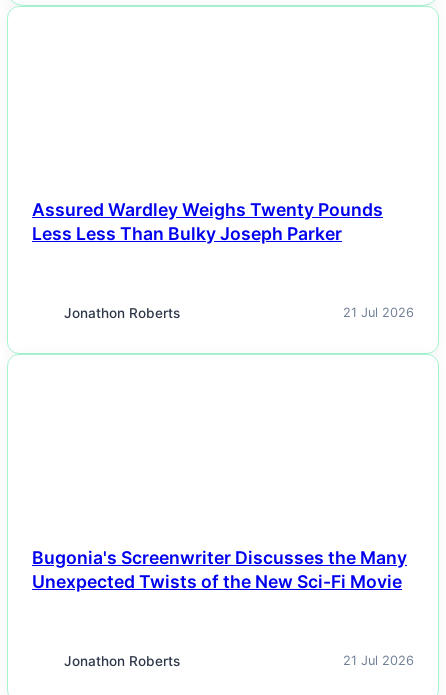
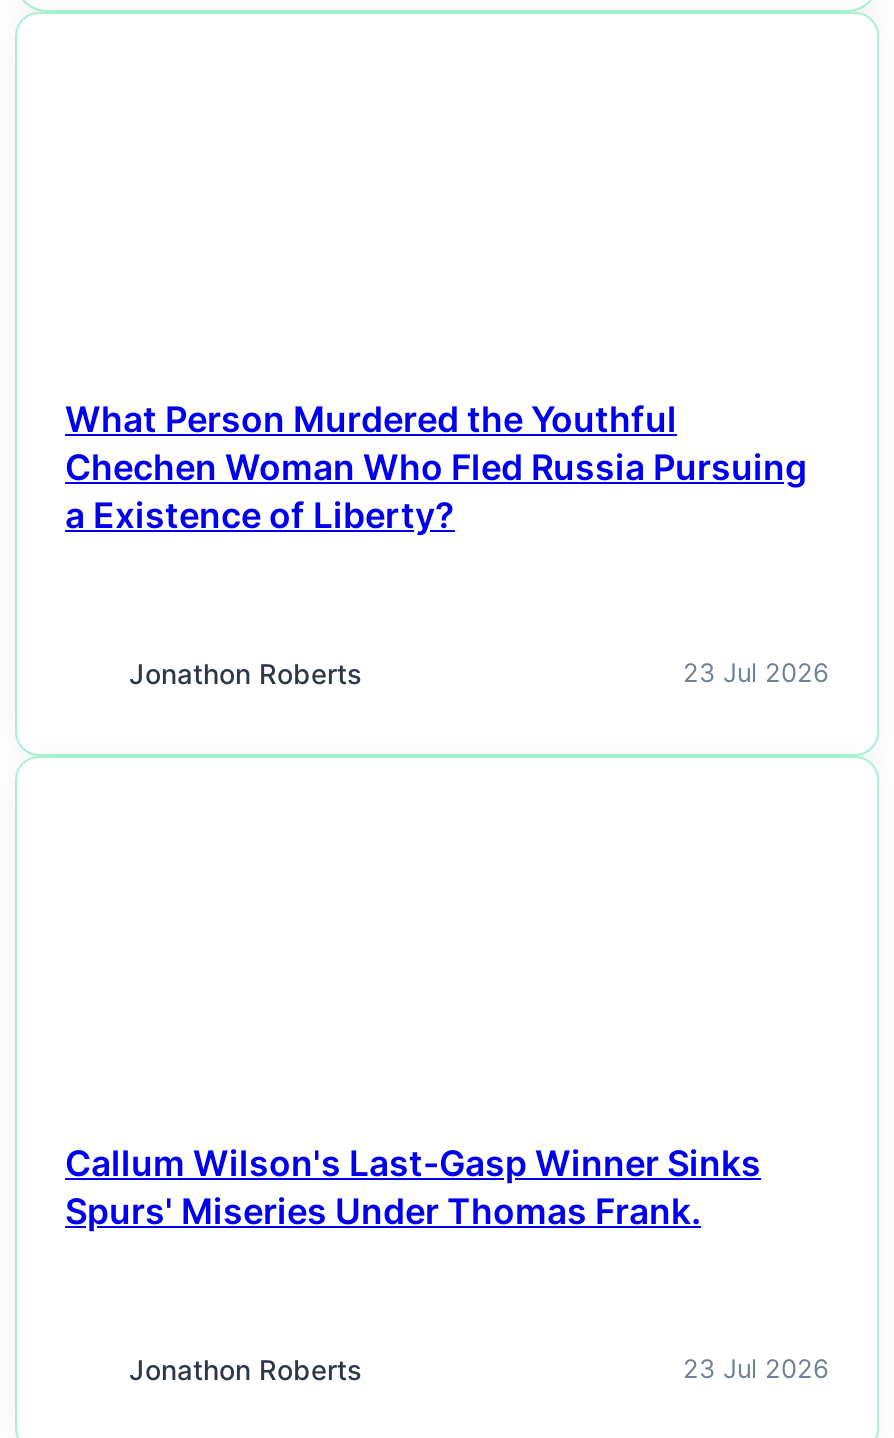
- Assured Wardley Weighs Twenty Pounds
- Less Less Than Bulky Joseph Parker
+ What Person Murdered the Youthful
+ Chechen Woman Who Fled Russia Pursuing
+ a Existence of Liberty?

- 21 Jul 2026
+ 23 Jul 2026

- Bugonia's Screenwriter Discusses the Many
- Unexpected Twists of the New Sci-Fi Movie
+ Callum Wilson's Last-Gasp Winner Sinks
+ Spurs' Miseries Under Thomas Frank.

- 21 Jul 2026
+ 23 Jul 2026
